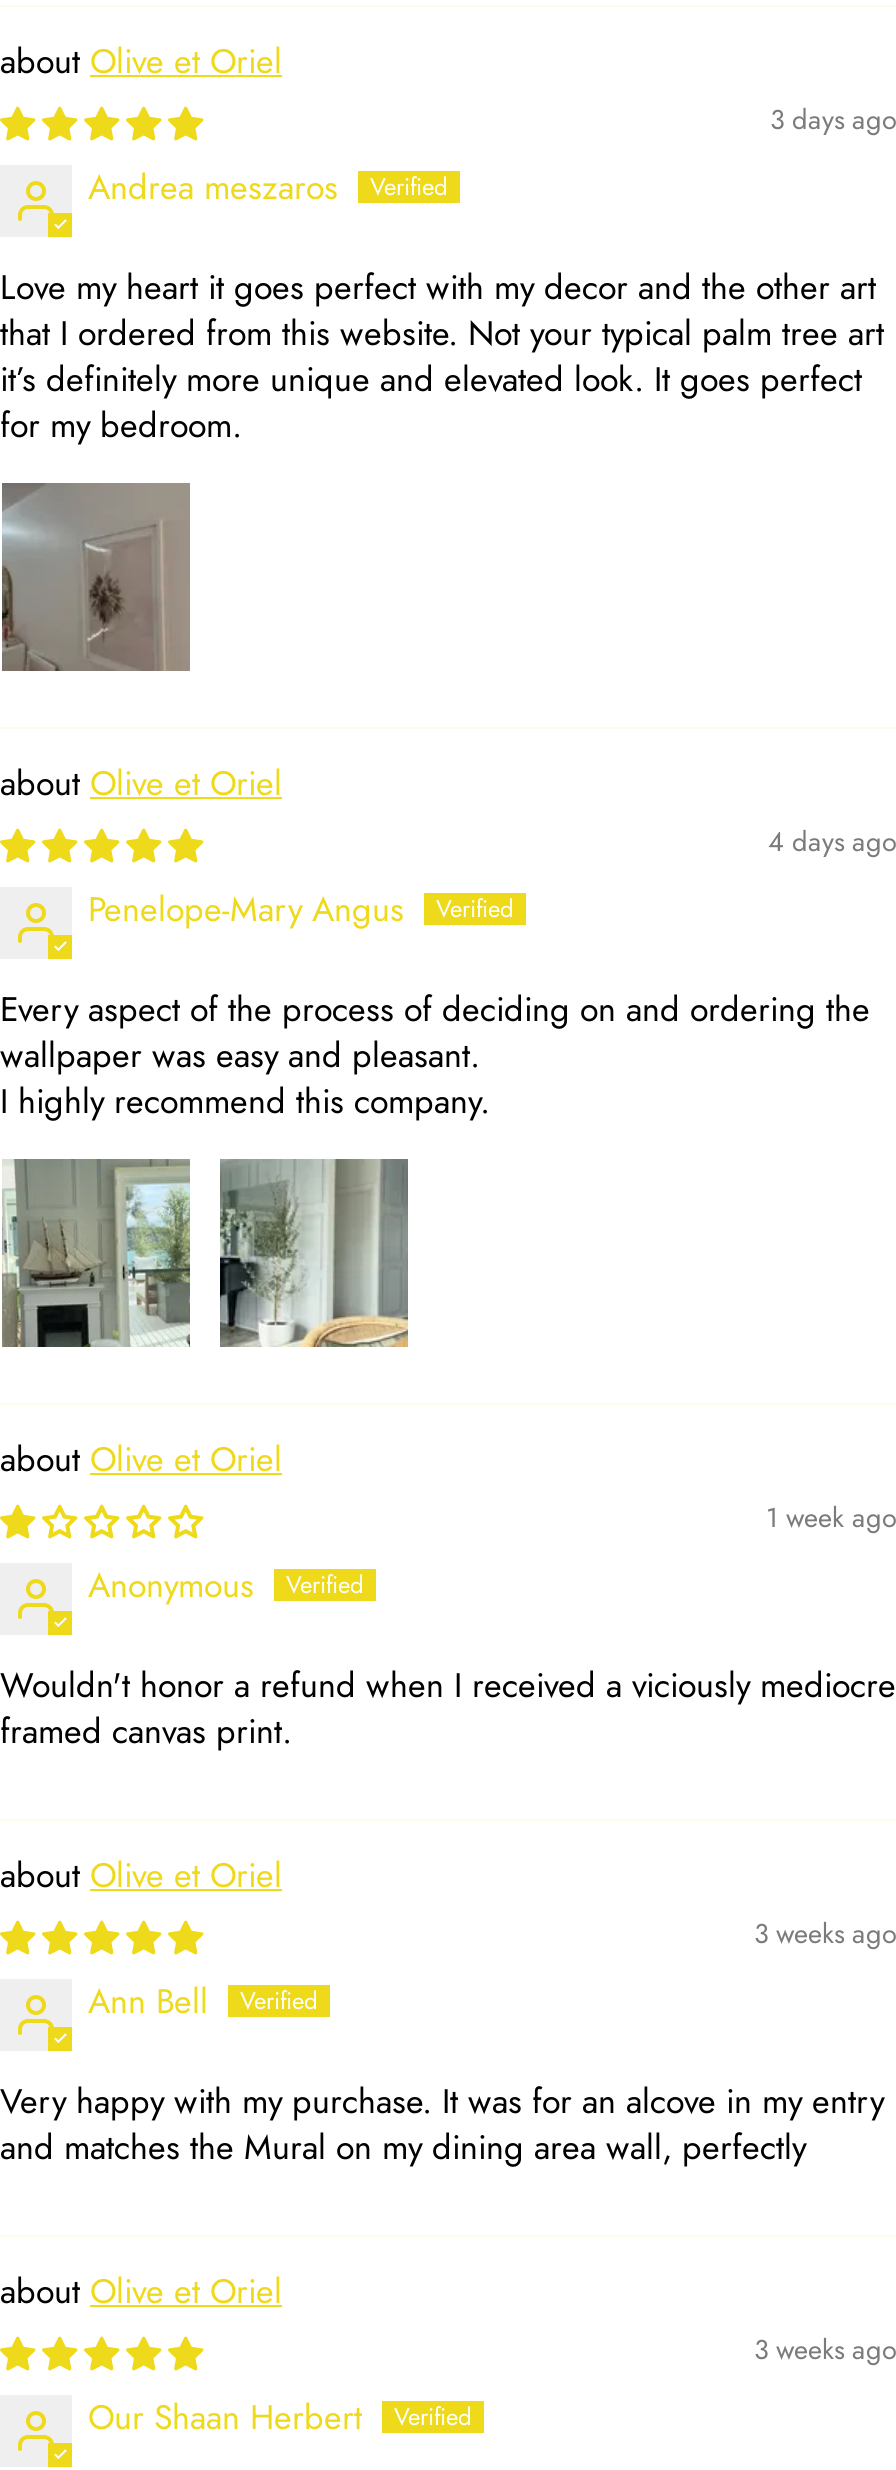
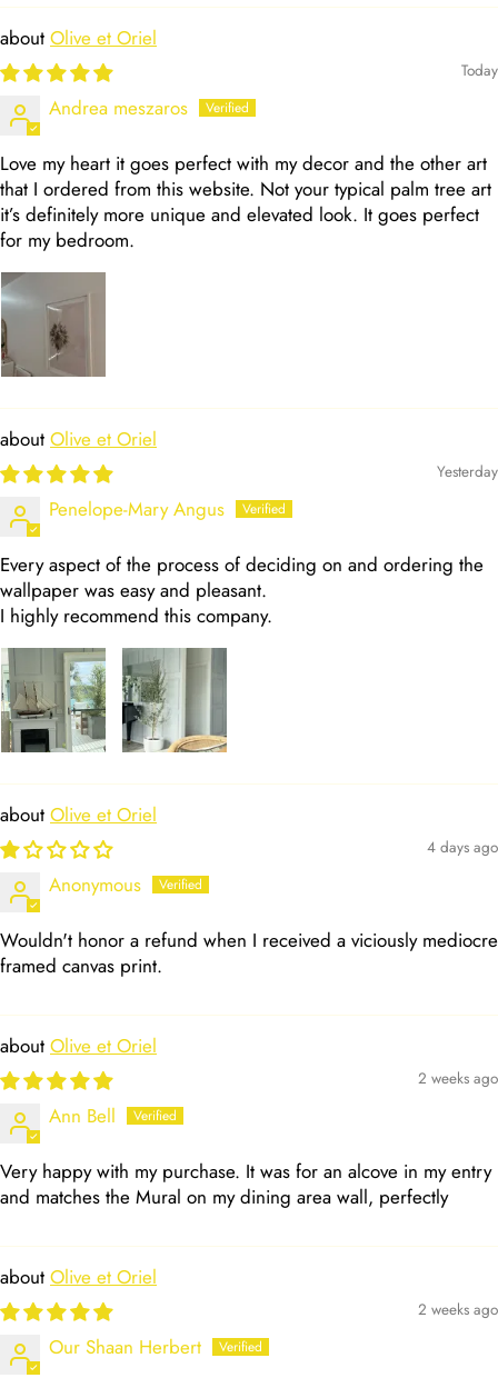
- 3 days ago
+ Today

- 4 days ago
+ Yesterday

- 1 week ago
+ 4 days ago

- 3 weeks ago
+ 2 weeks ago

- 3 weeks ago
+ 2 weeks ago
